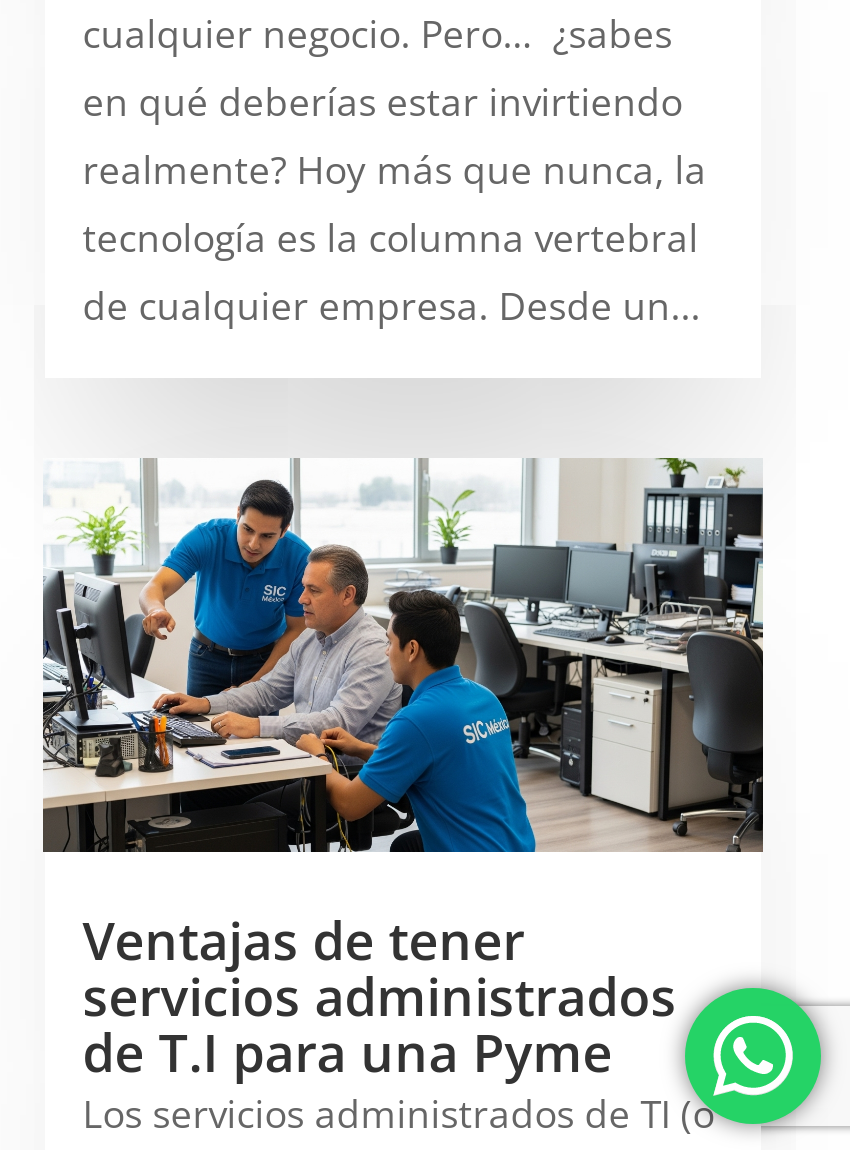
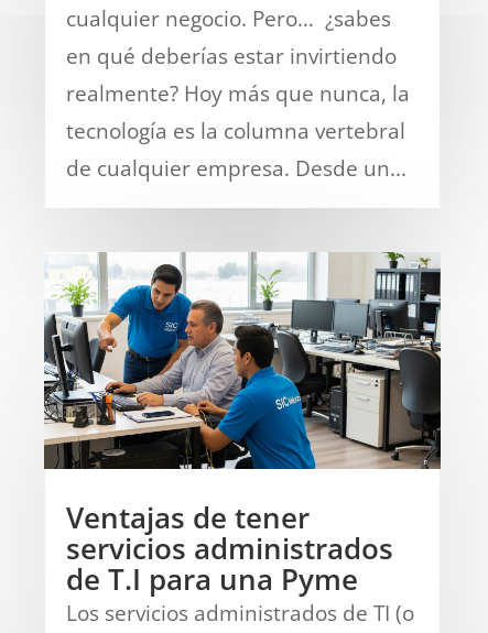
- [image]
